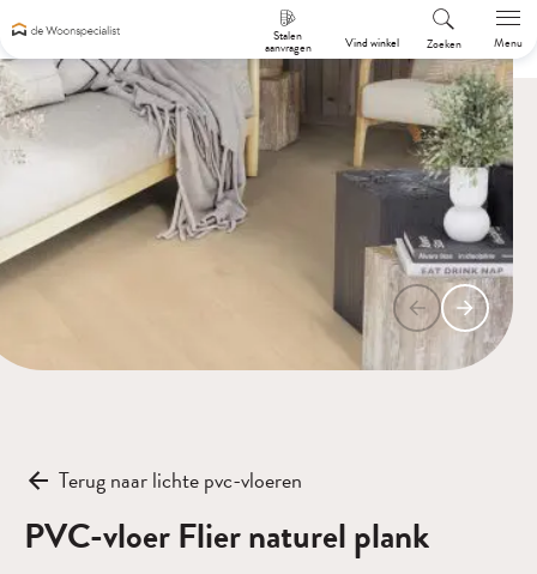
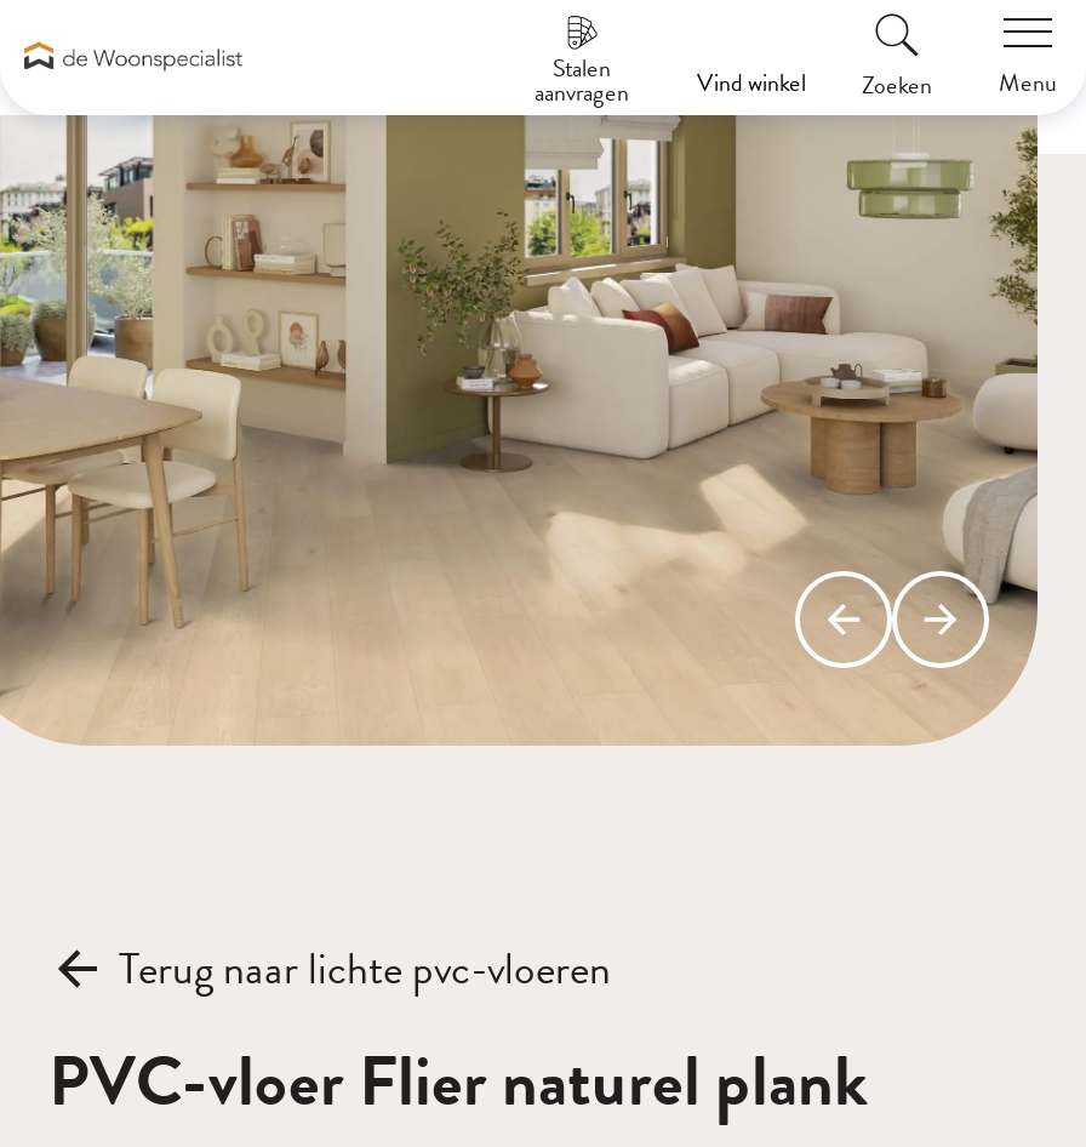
- [image]
+ [image]
